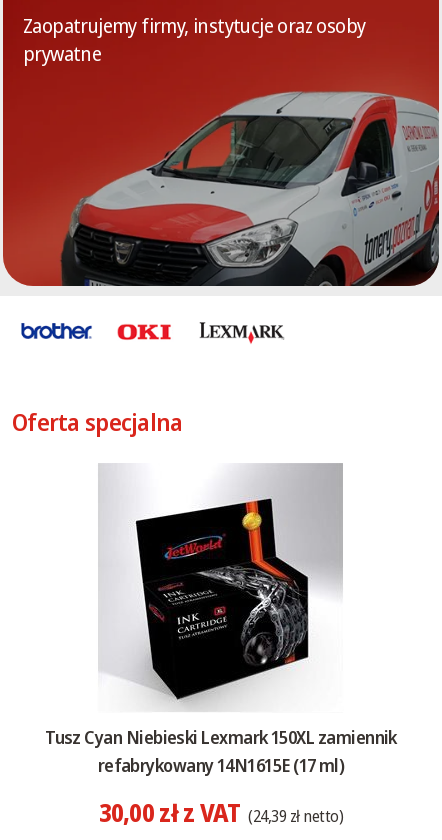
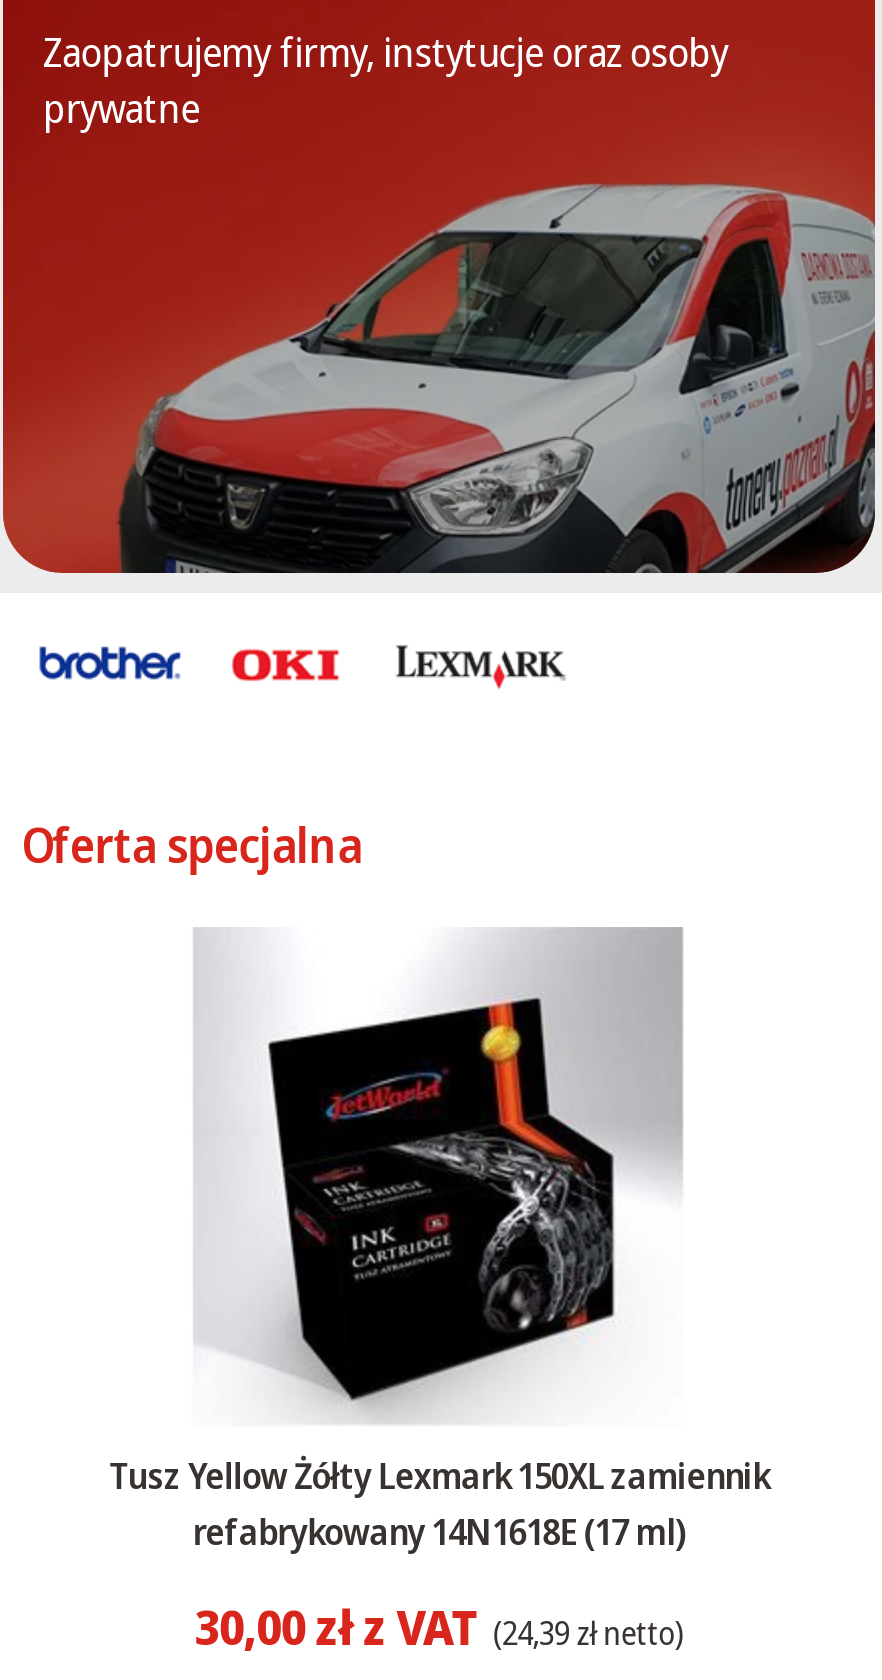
- Tusz Cyan Niebieski Lexmark 150XL zamiennik
+ Tusz Yellow Żółty Lexmark 150XL zamiennik

- refabrykowany 14N1615E (17 ml)
+ refabrykowany 14N1618E (17 ml)
